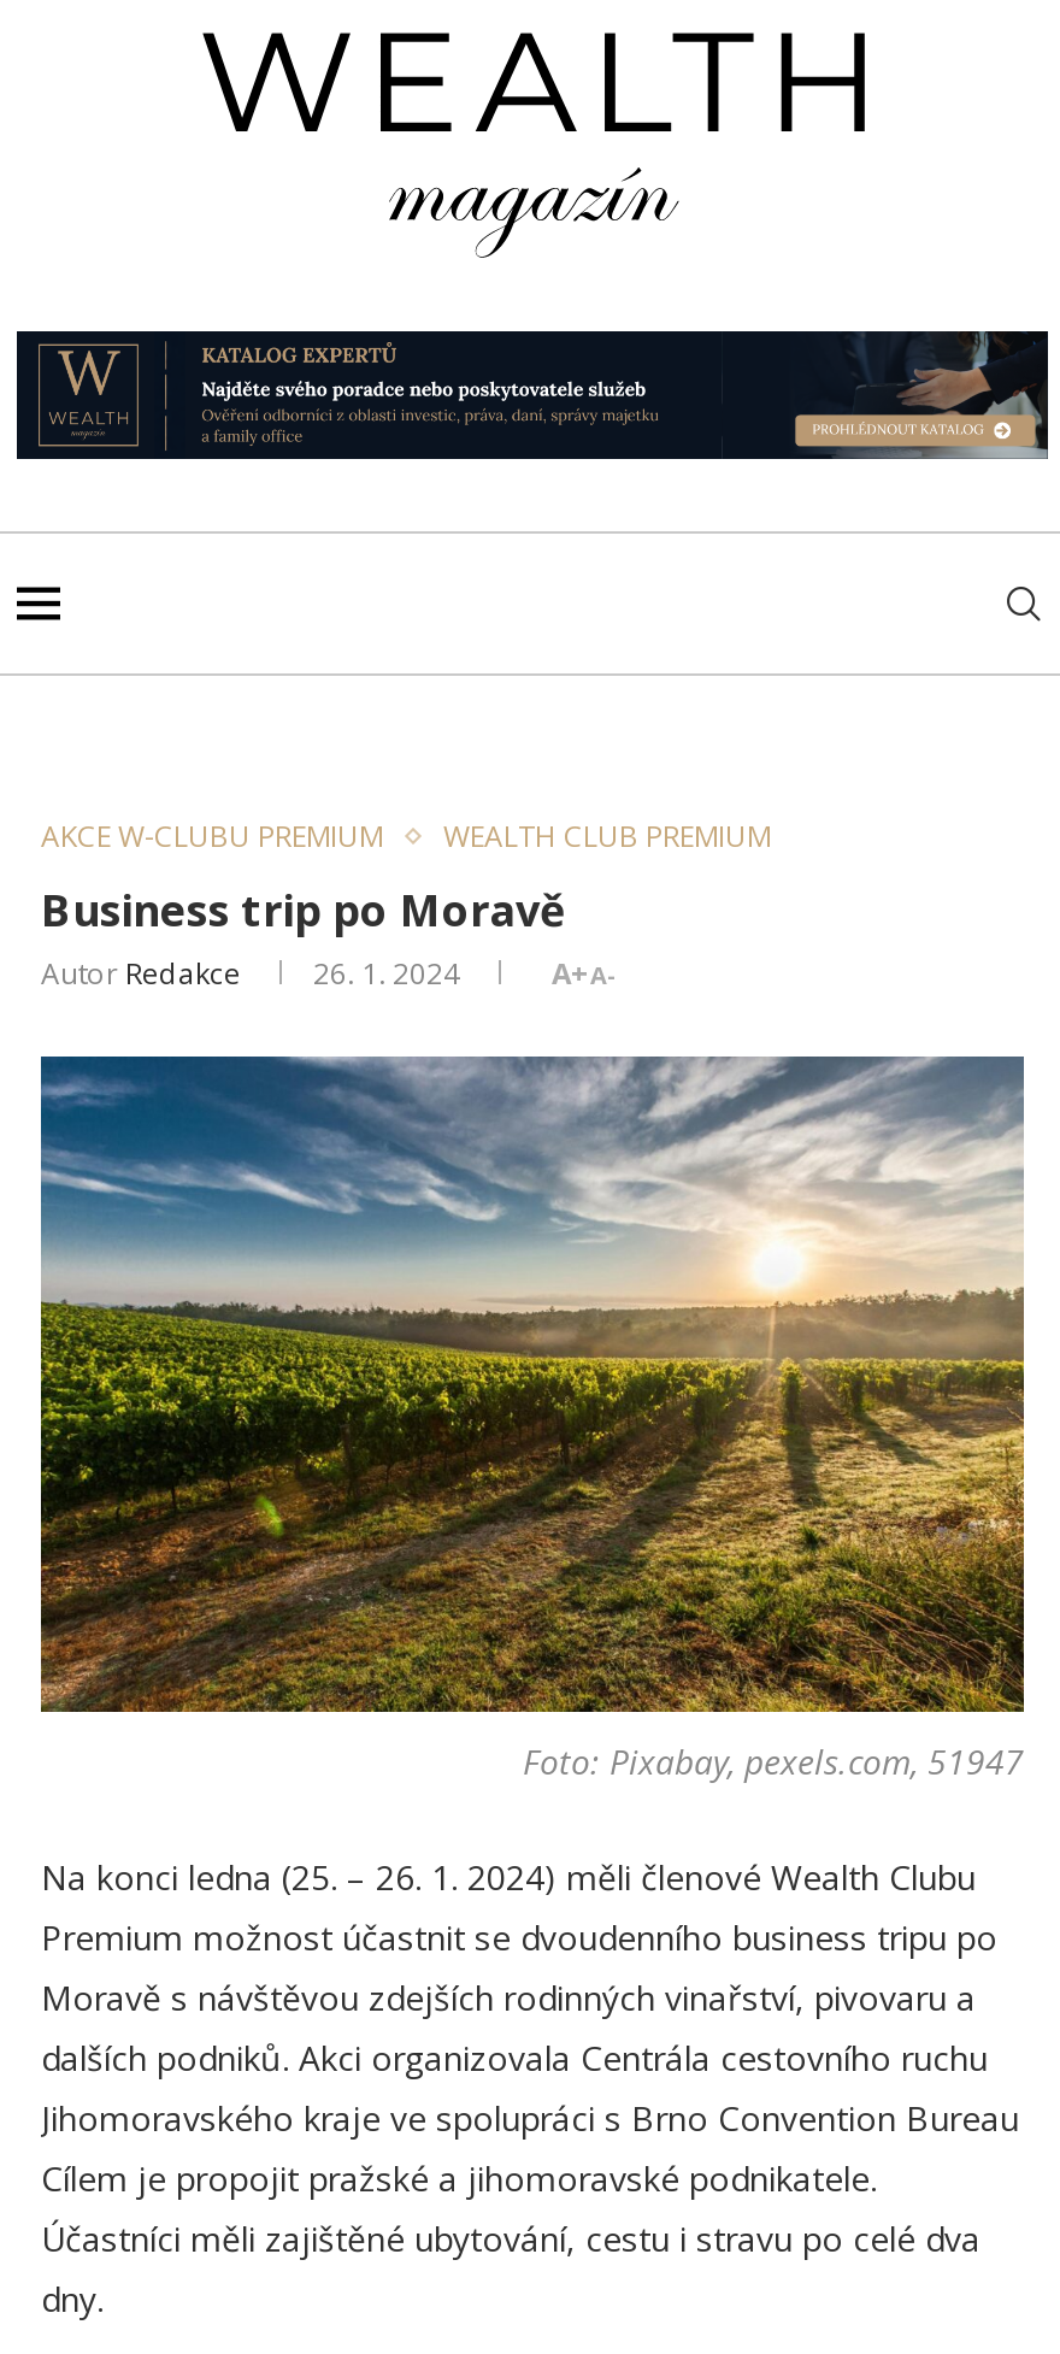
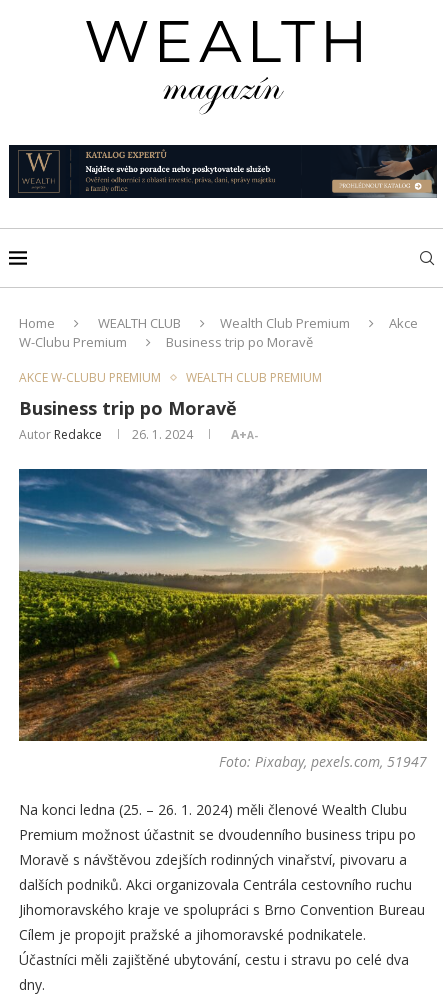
+ Home
+ WEALTH CLUB
+ Wealth Club Premium
+ Akce
+ W-Clubu Premium
+ Business trip po Moravě
